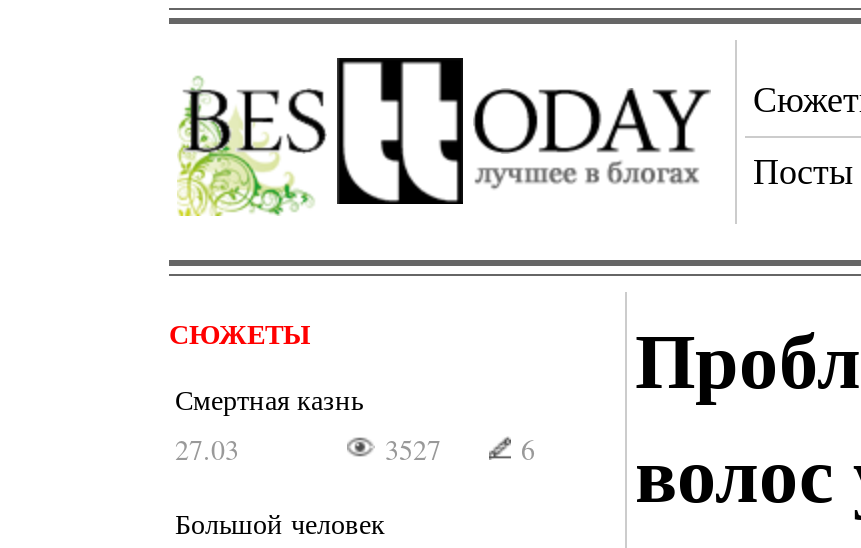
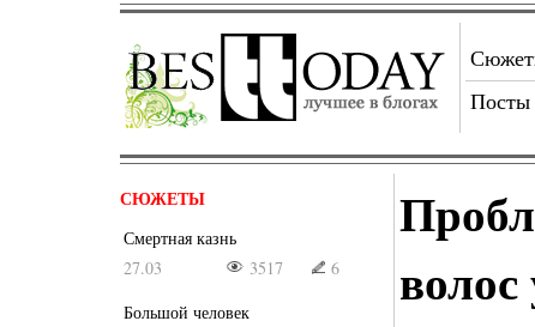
- 3527 6
+ 3517 6
